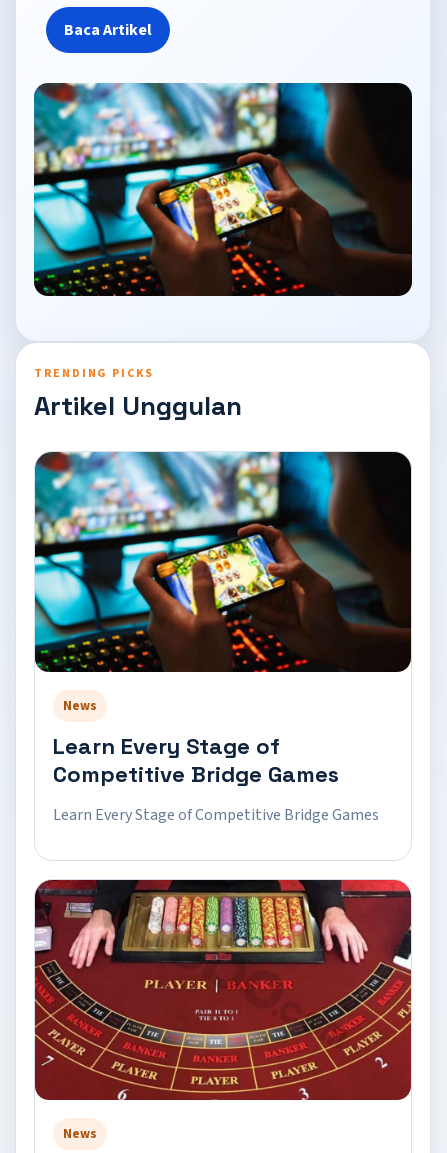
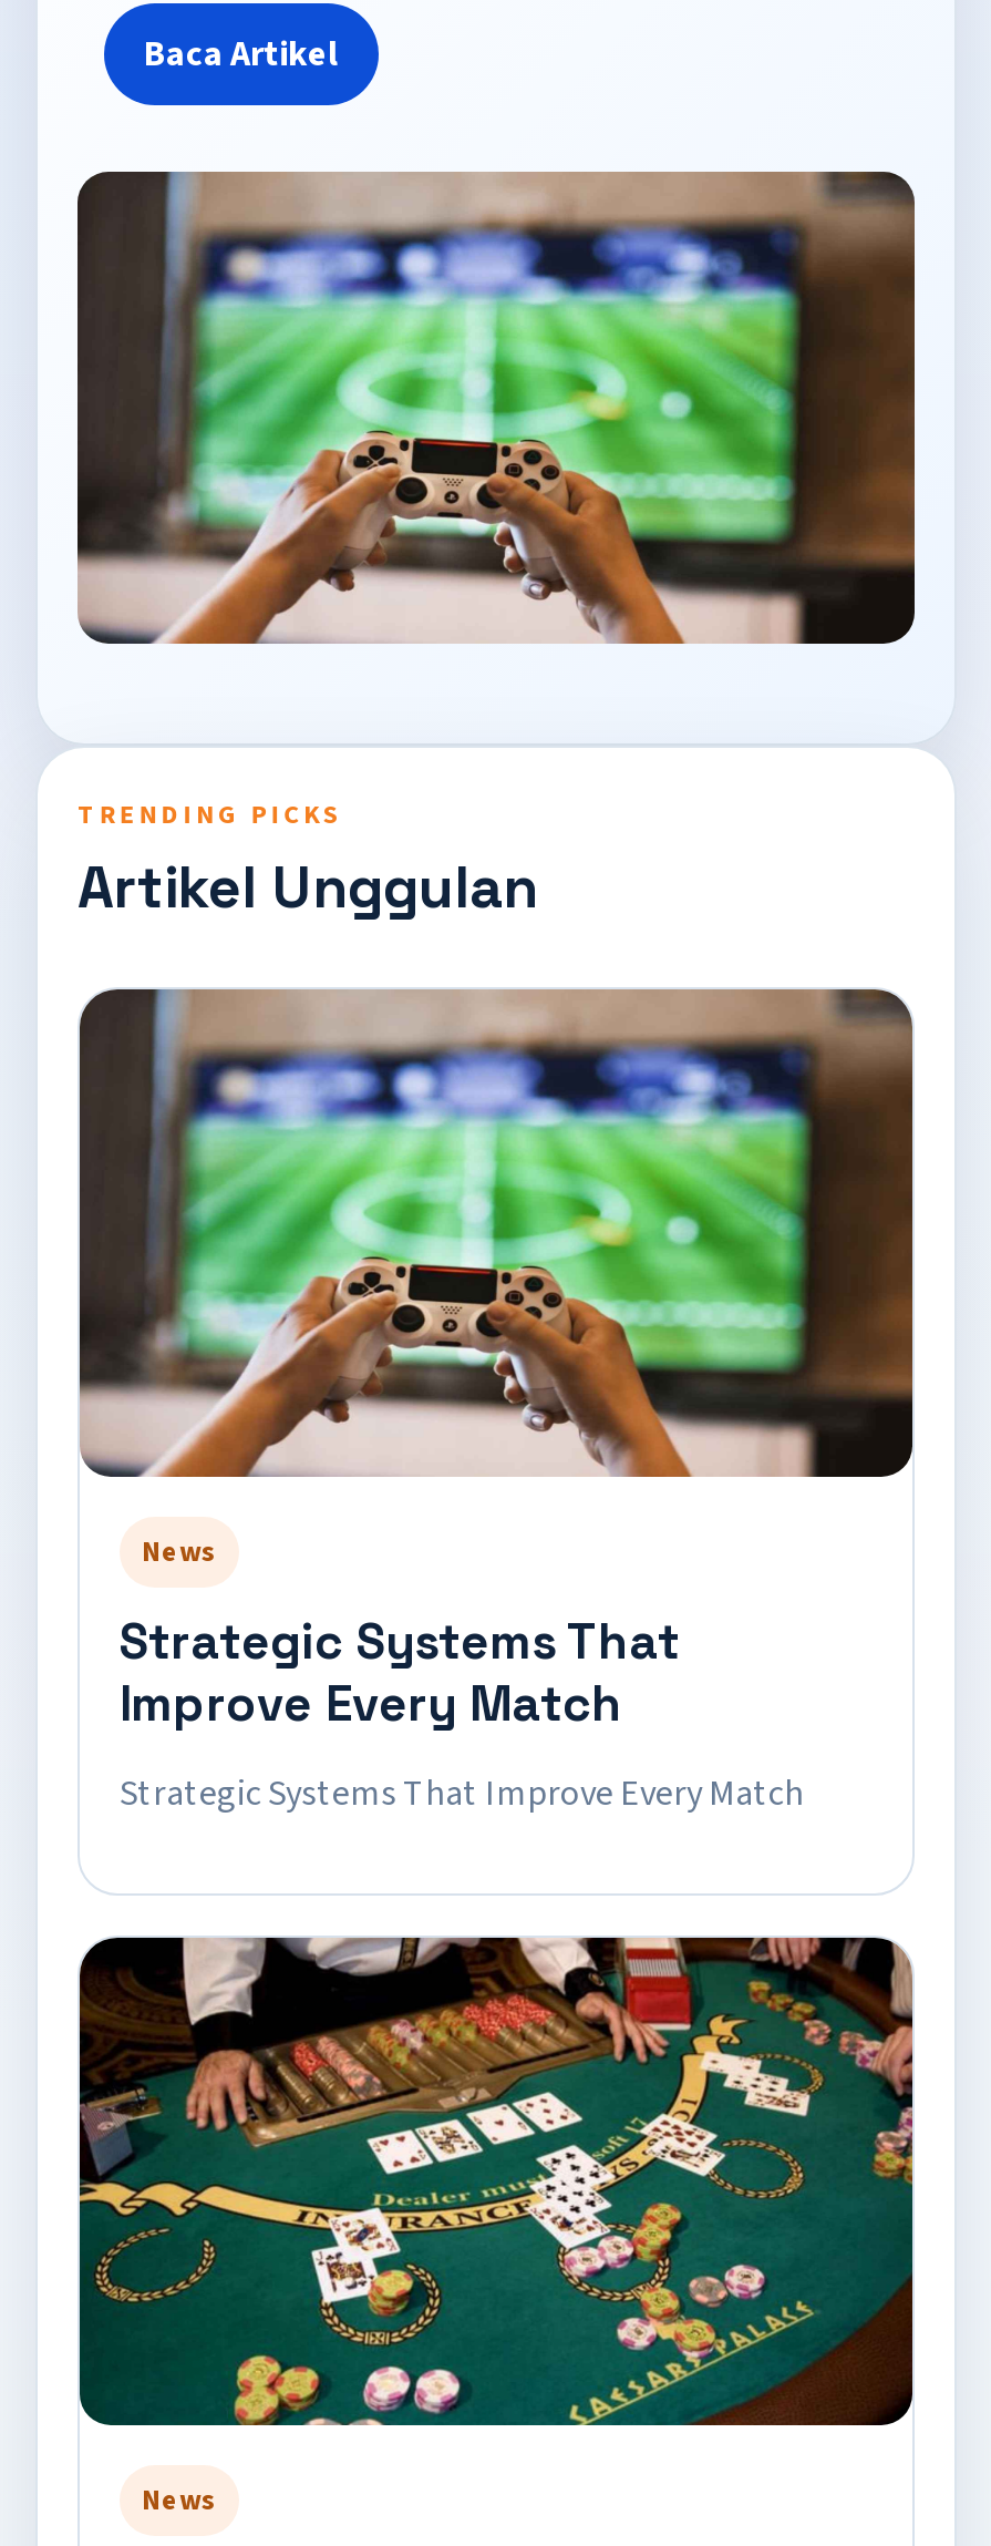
- [image]
+ [image]

- [image]
+ [image]

- Learn Every Stage of
- Competitive Bridge Games
+ Strategic Systems That
+ Improve Every Match

- Learn Every Stage of Competitive Bridge Games
+ Strategic Systems That Improve Every Match

- [image]
+ [image]
